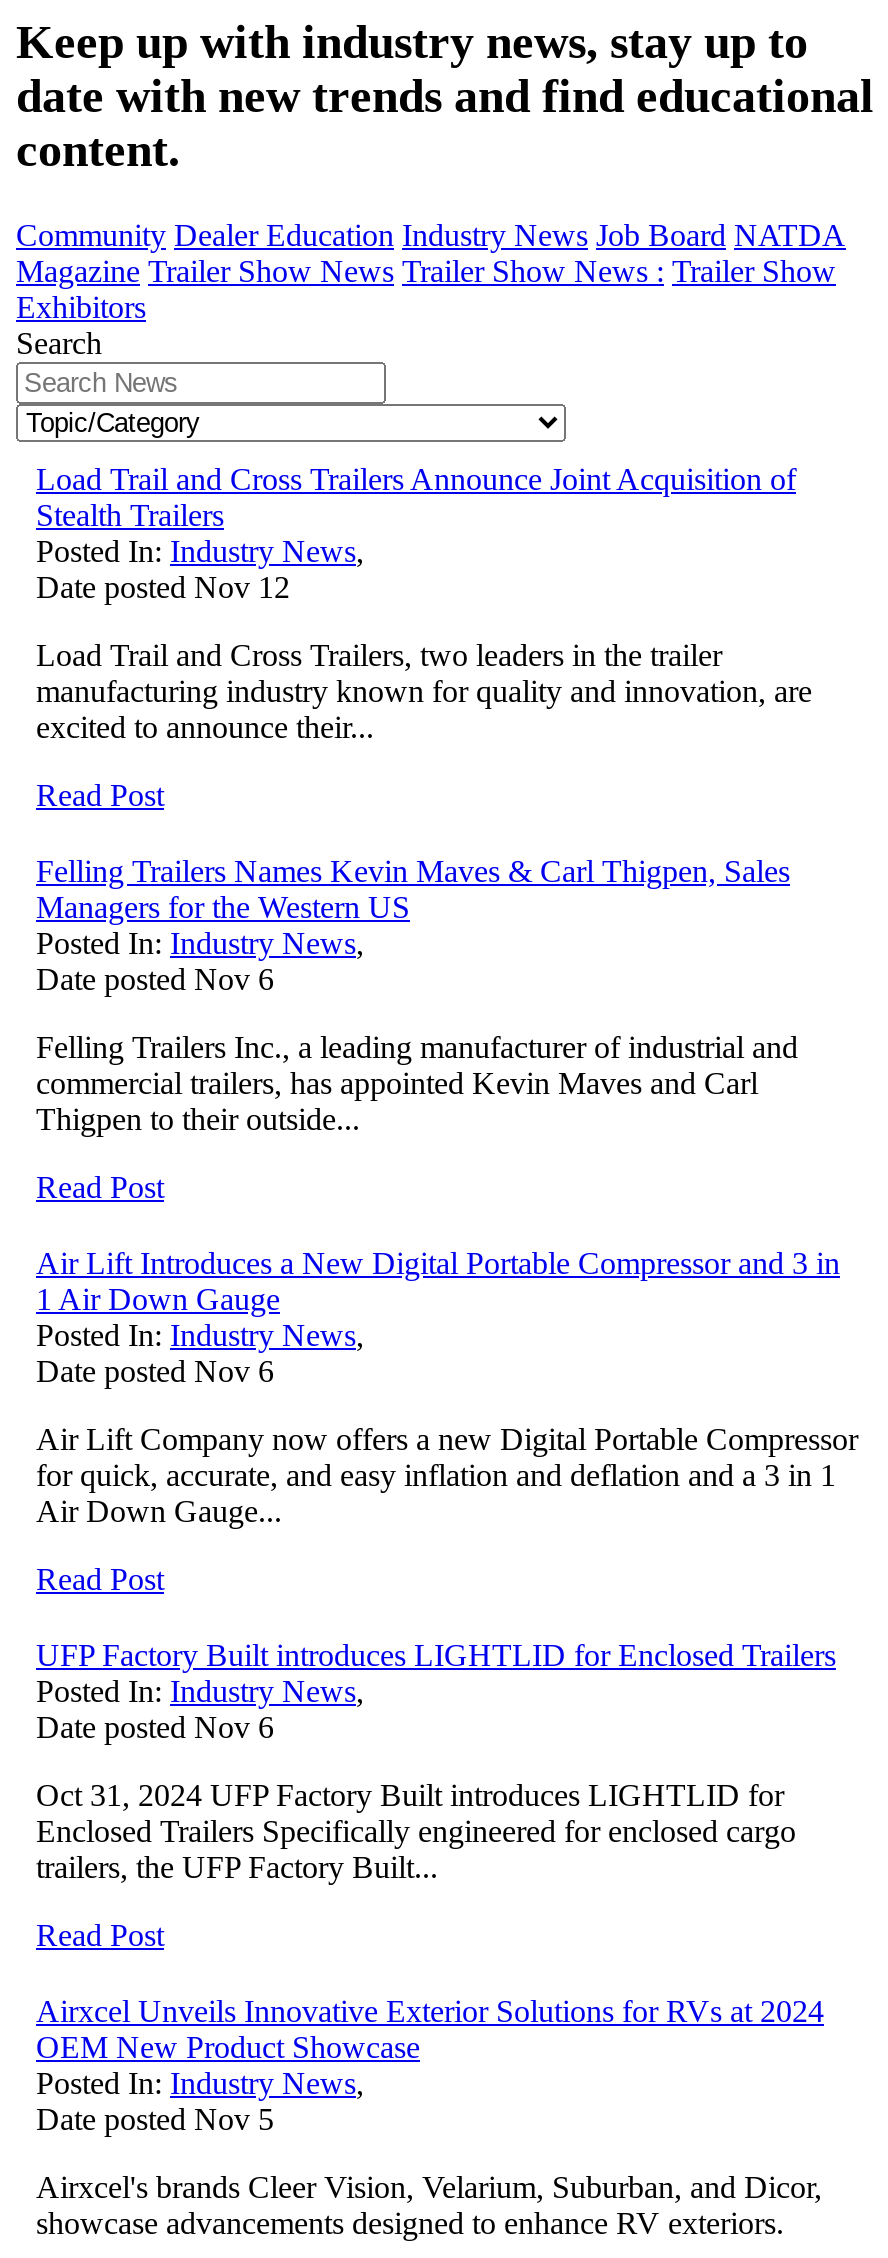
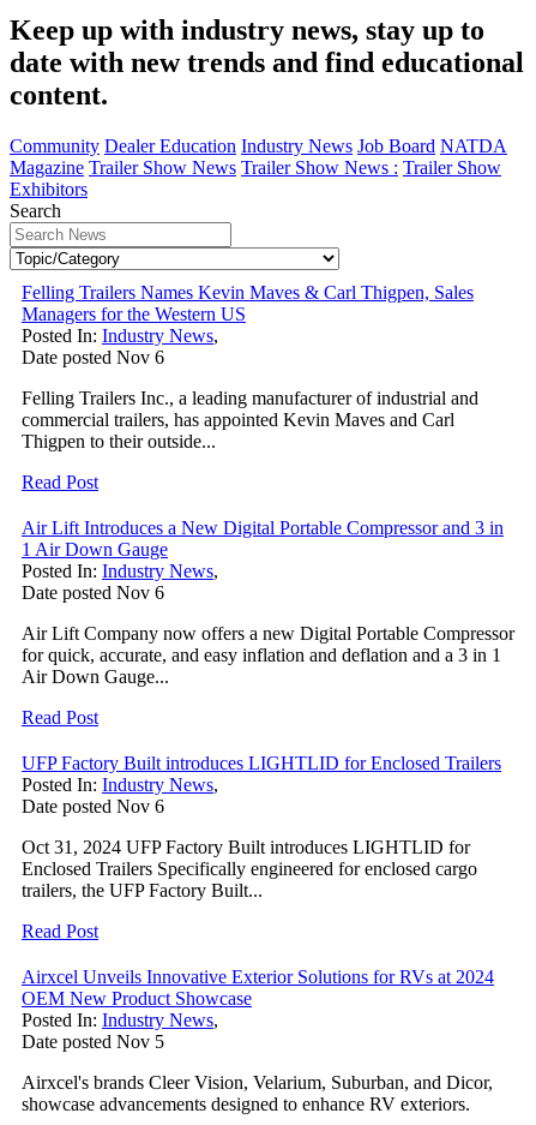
- Load Trail and Cross Trailers Announce Joint Acquisition of
- Stealth Trailers
- Posted In: Industry News,
- Date posted Nov 12
- Load Trail and Cross Trailers, two leaders in the trailer
- manufacturing industry known for quality and innovation, are
- excited to announce their...
- Read Post
